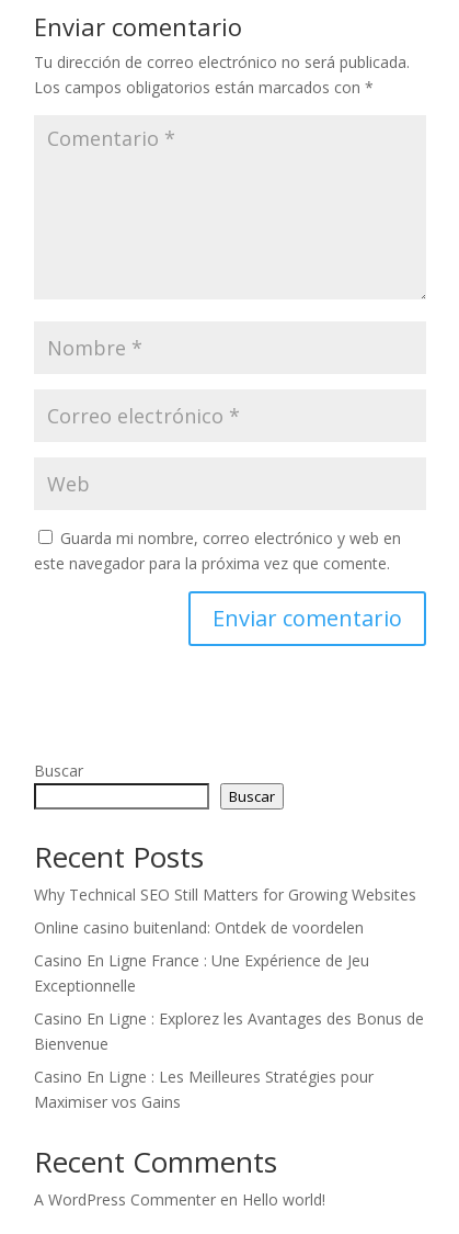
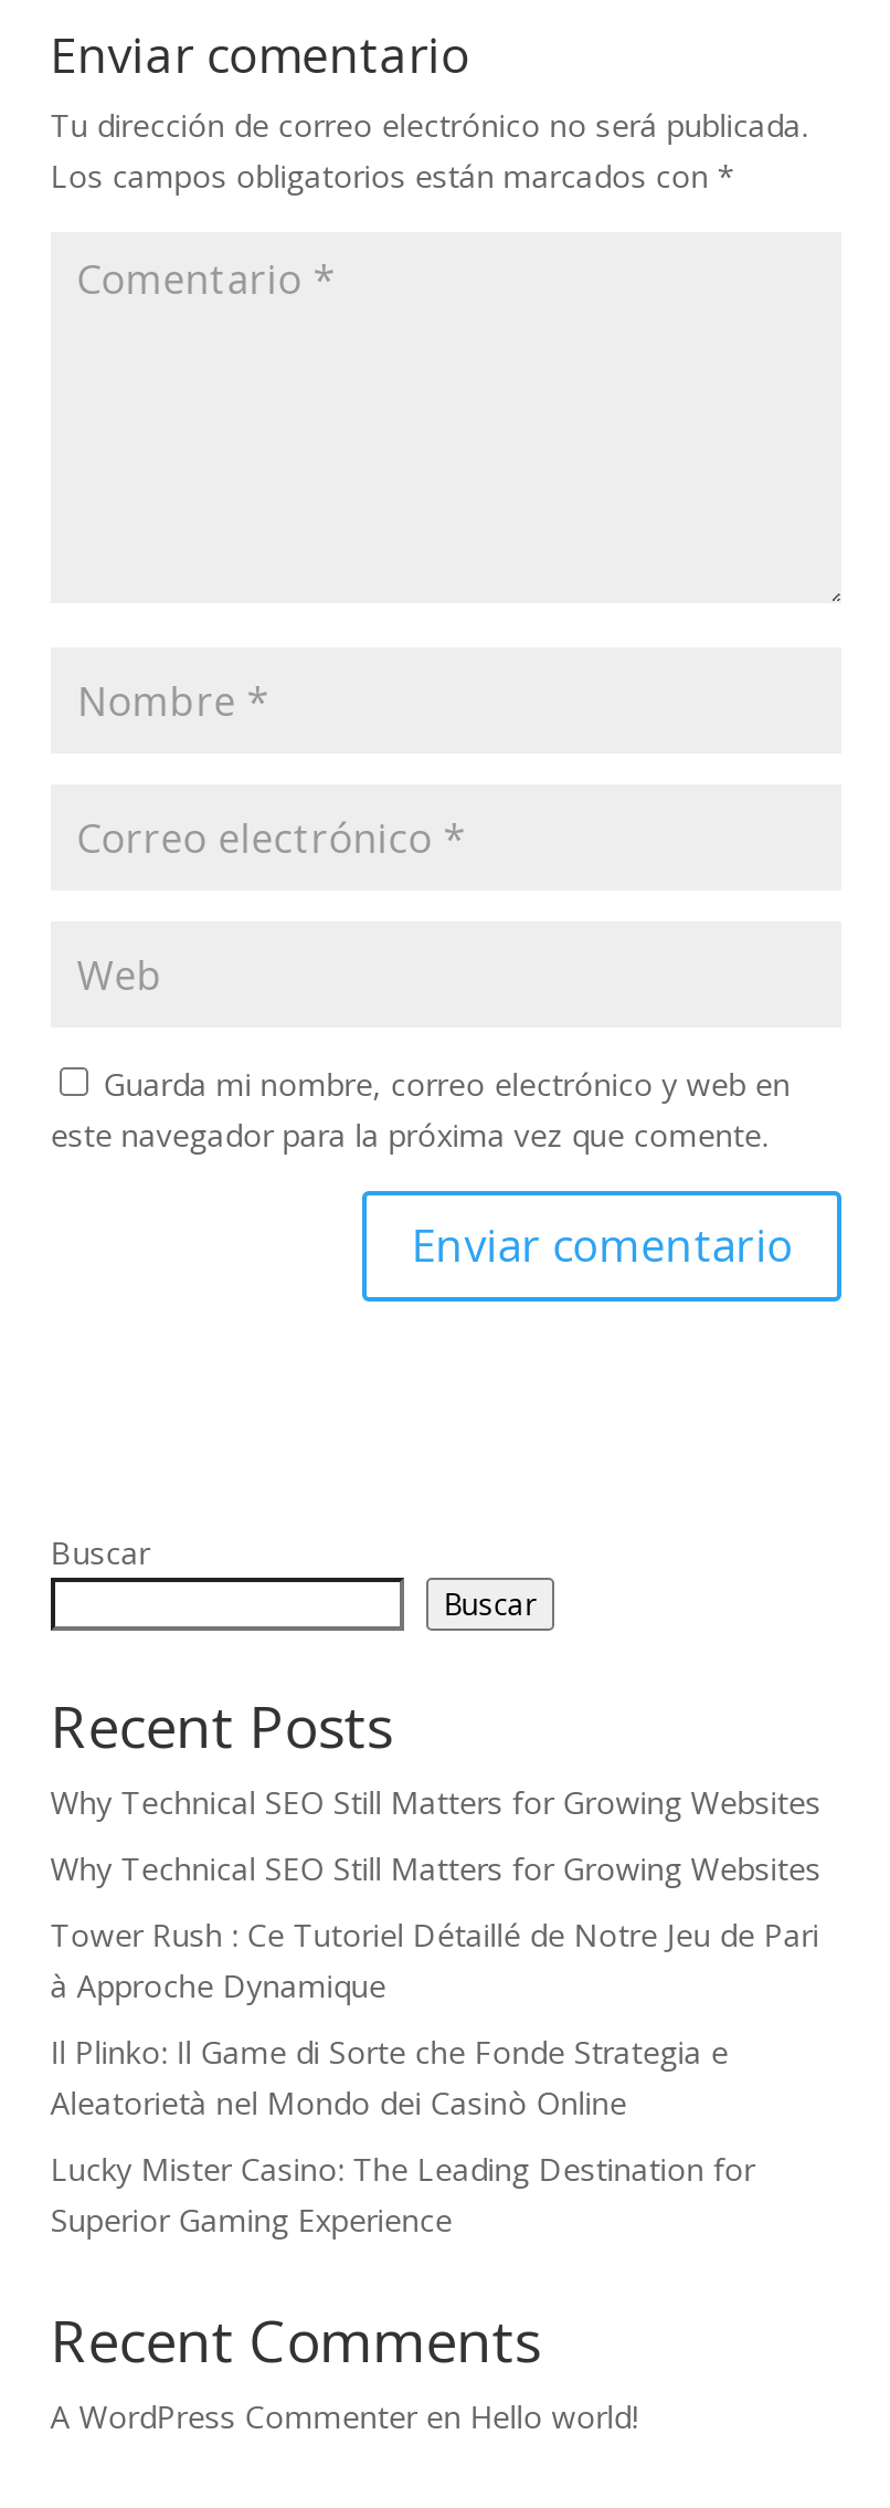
- Online casino buitenland: Ontdek de voordelen
+ Why Technical SEO Still Matters for Growing Websites

- Casino En Ligne France : Une Expérience de Jeu
- Exceptionnelle
+ Tower Rush : Ce Tutoriel Détaillé de Notre Jeu de Pari
+ à Approche Dynamique

- Casino En Ligne : Explorez les Avantages des Bonus de
- Bienvenue
+ Il Plinko: Il Game di Sorte che Fonde Strategia e
+ Aleatorietà nel Mondo dei Casinò Online

- Casino En Ligne : Les Meilleures Stratégies pour
- Maximiser vos Gains
+ Lucky Mister Casino: The Leading Destination for
+ Superior Gaming Experience
